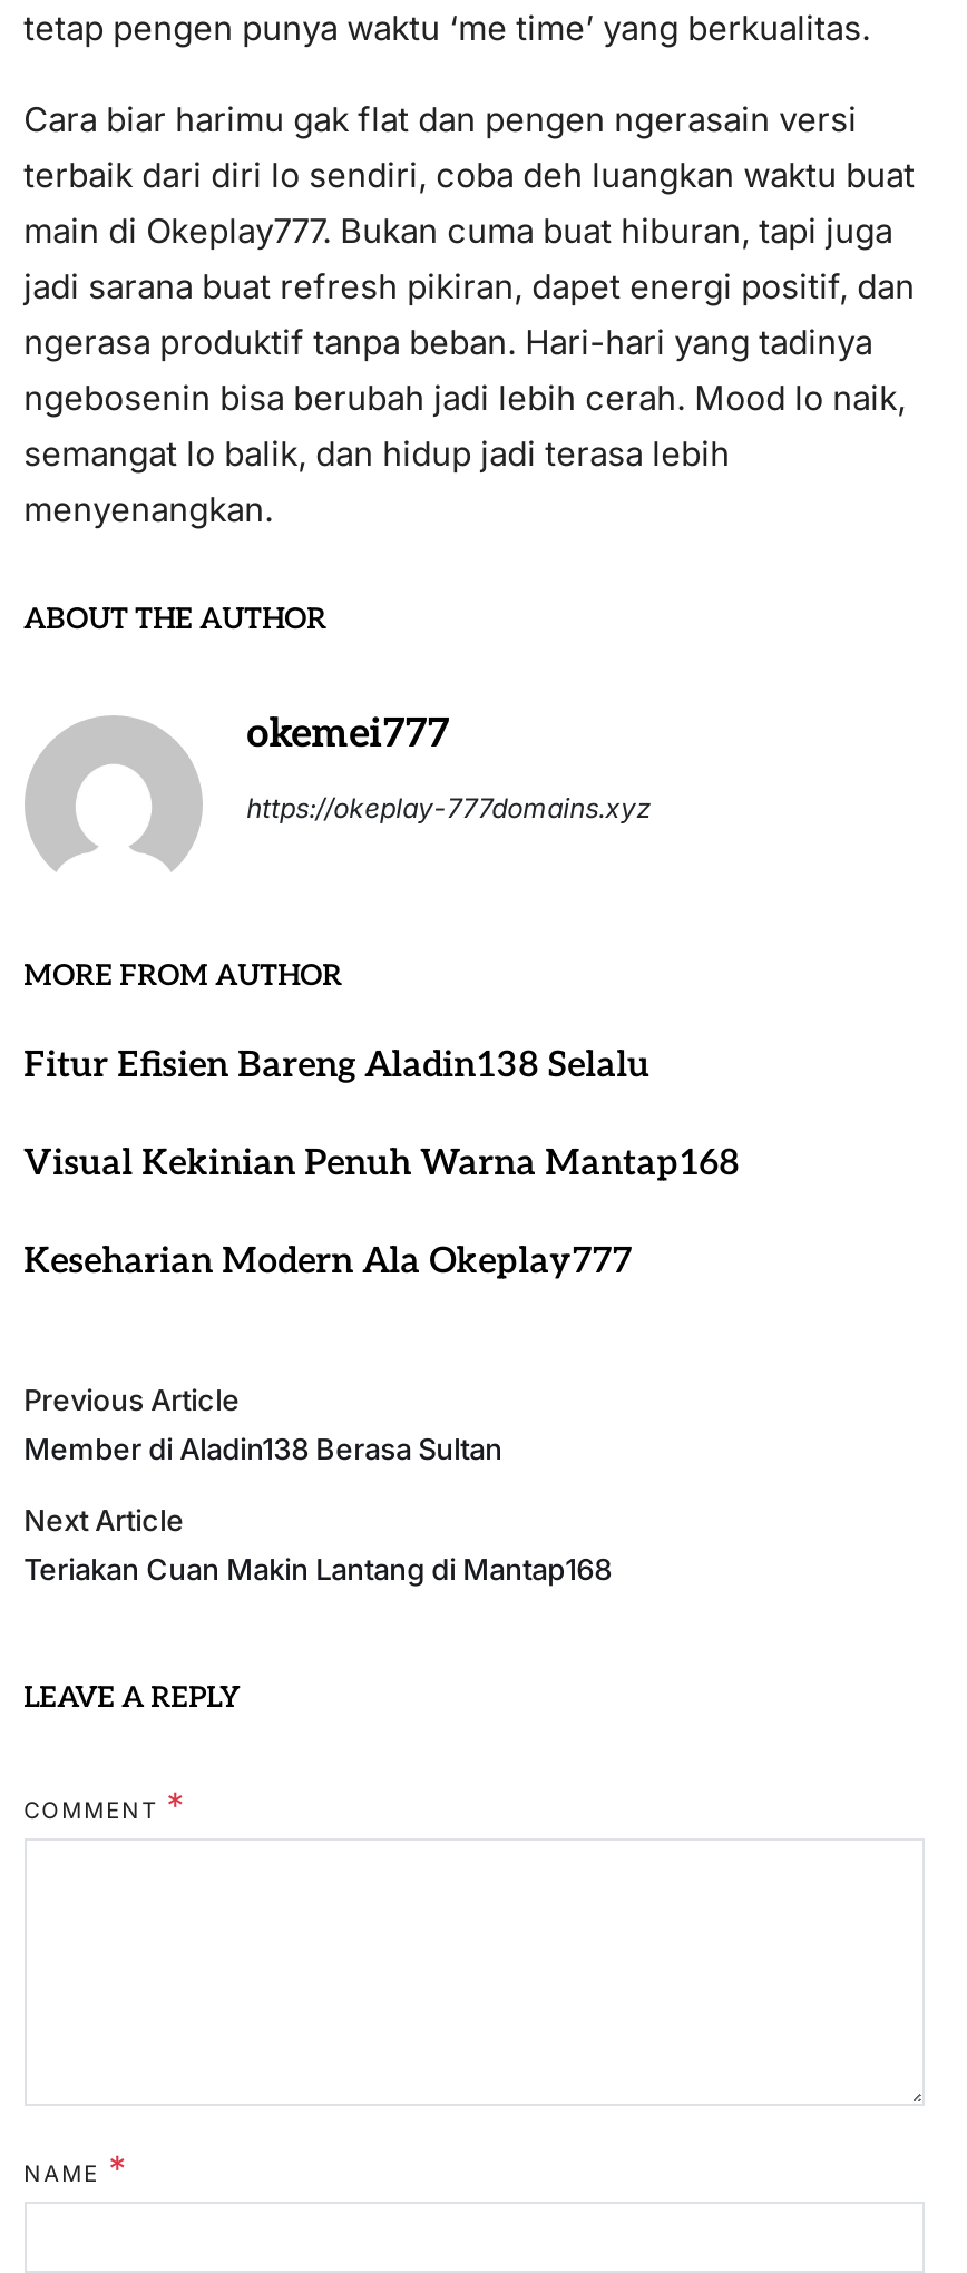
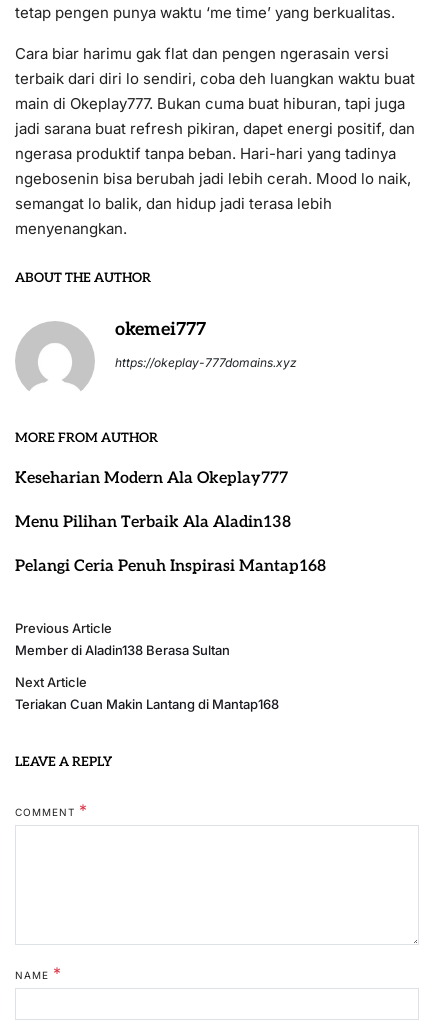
- Fitur Efisien Bareng Aladin138 Selalu
- Visual Kekinian Penuh Warna Mantap168

moved up: Keseharian Modern Ala Okeplay777

+ Menu Pilihan Terbaik Ala Aladin138
+ Pelangi Ceria Penuh Inspirasi Mantap168
